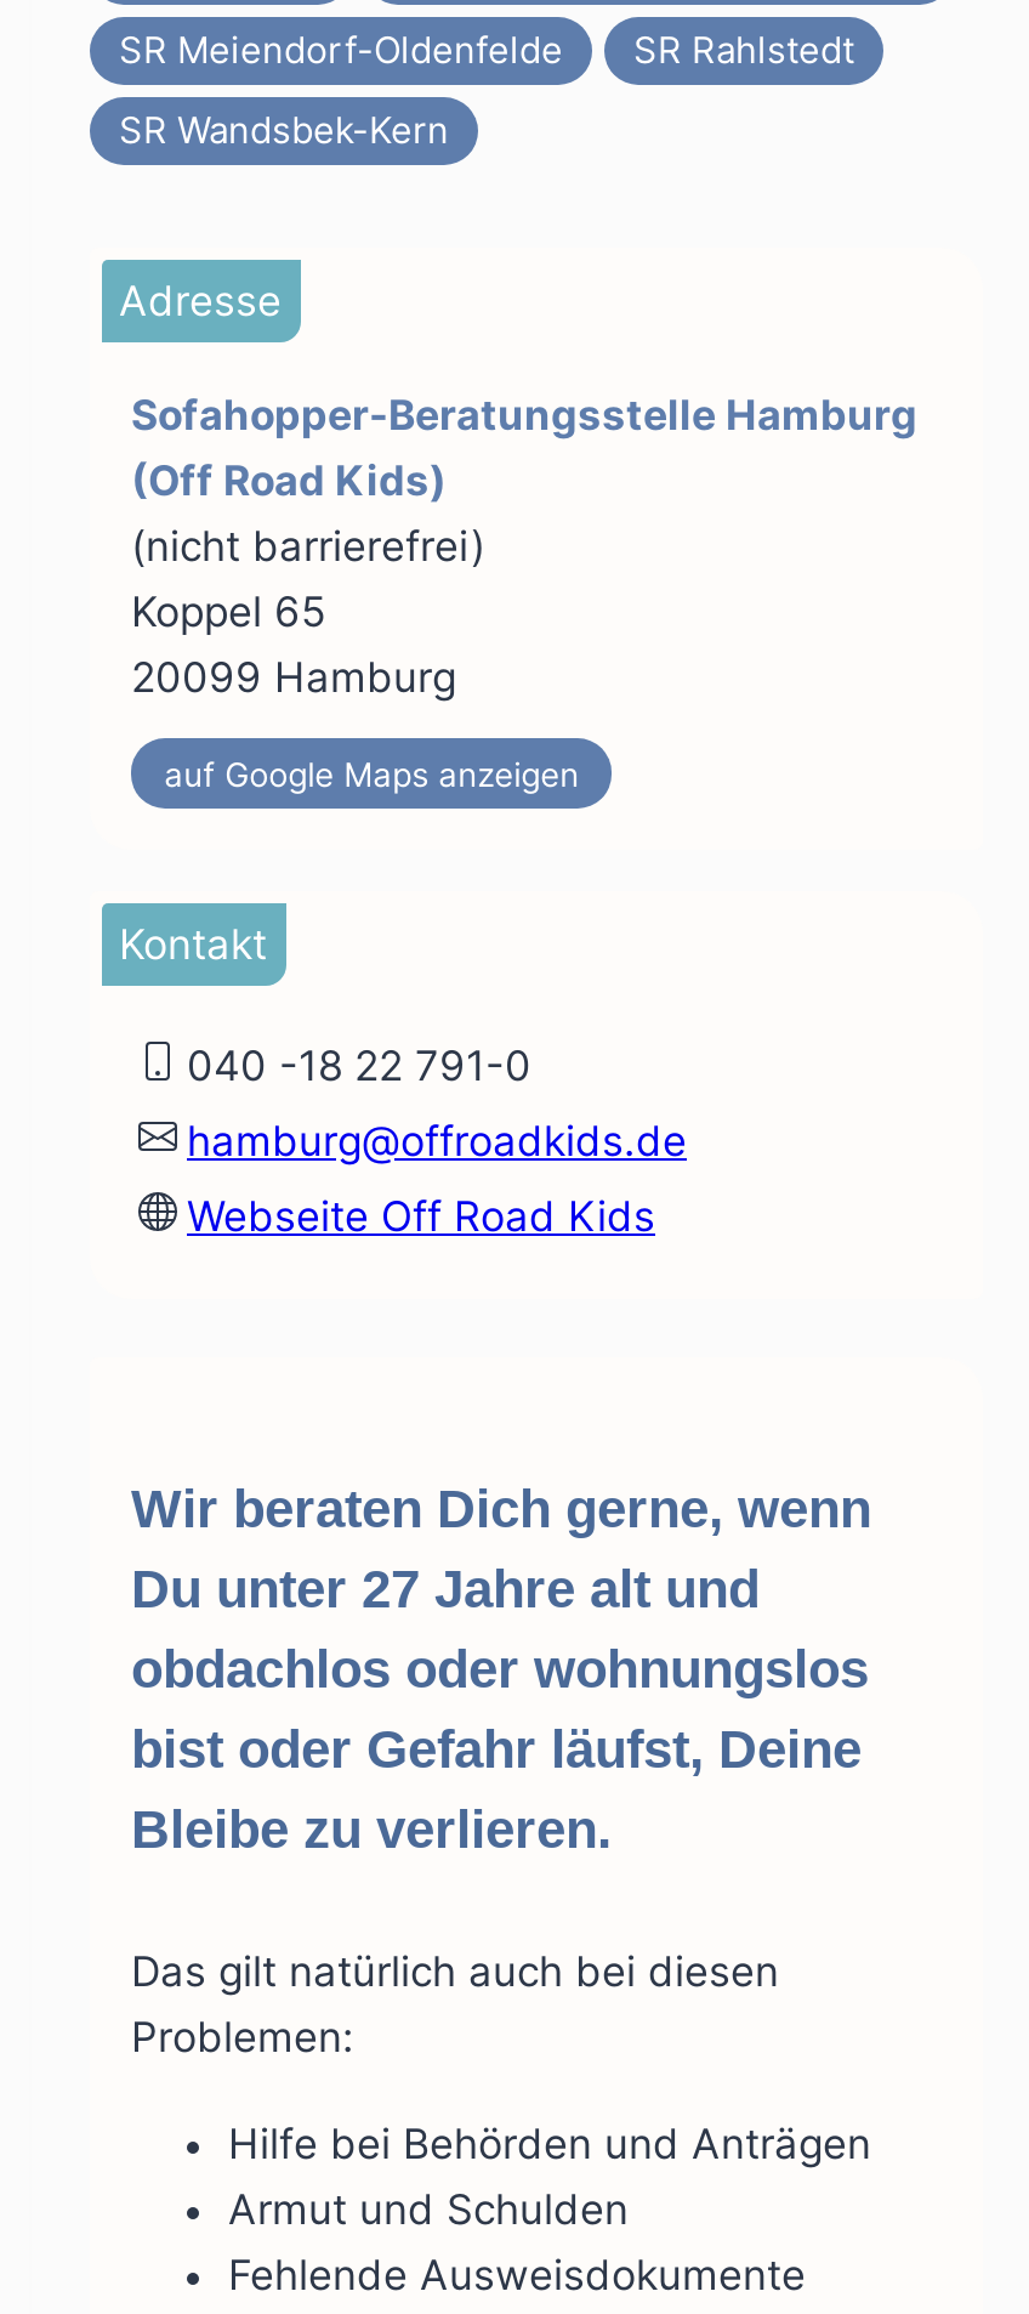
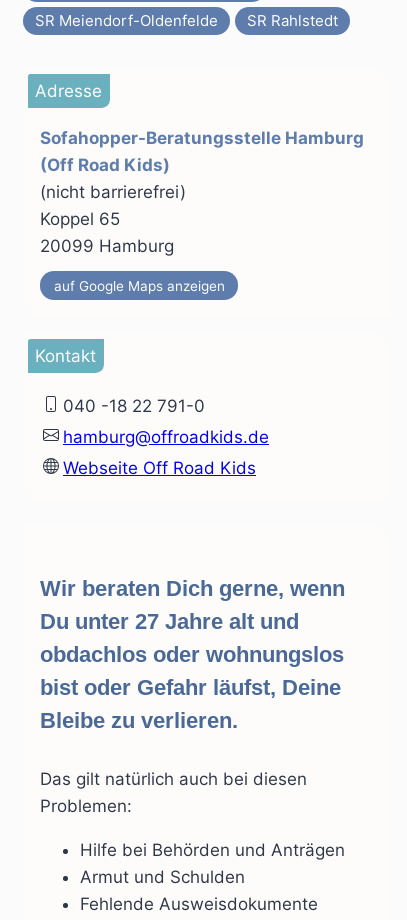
- SR Wandsbek-Kern
